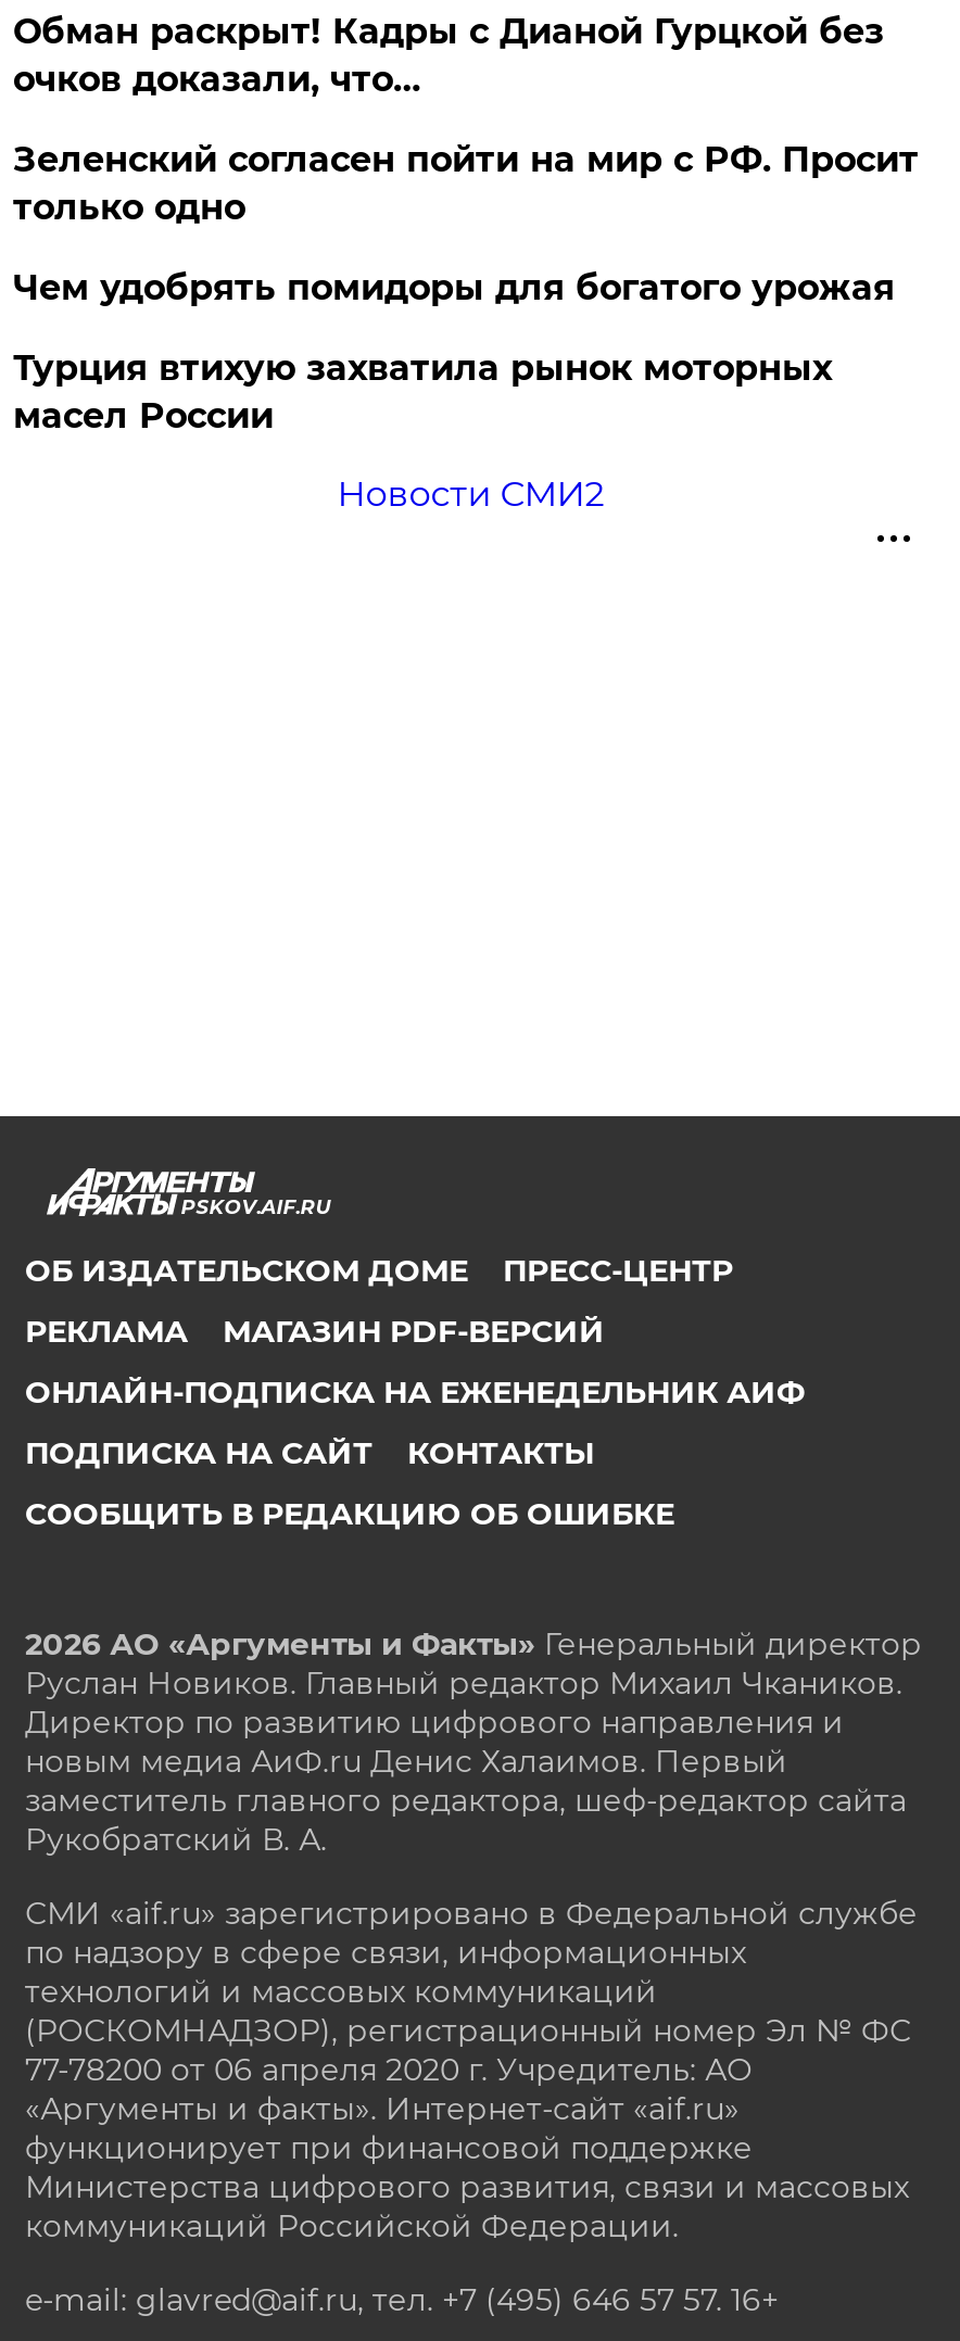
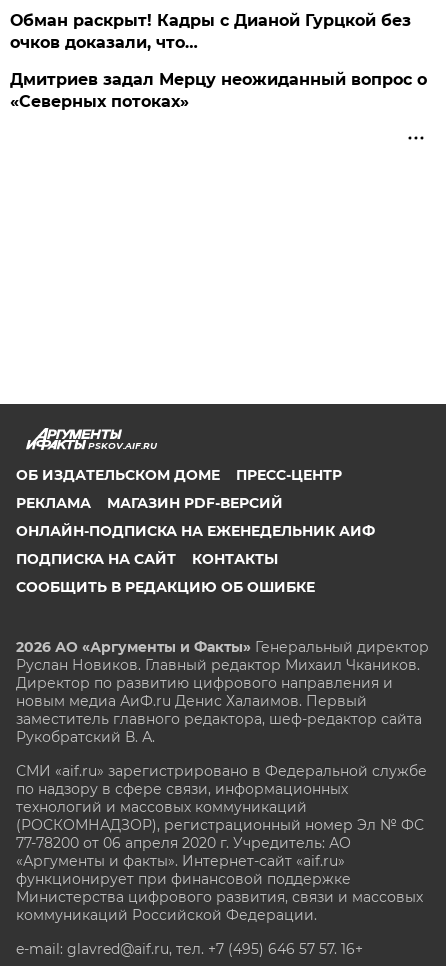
- Зеленский согласен пойти на мир с РФ. Просит
- только одно
- Чем удобрять помидоры для богатого урожая
- Турция втихую захватила рынок моторных
- масел России
- Новости СМИ2
+ Дмитриев задал Мерцу неожиданный вопрос о
+ «Северных потоках»
